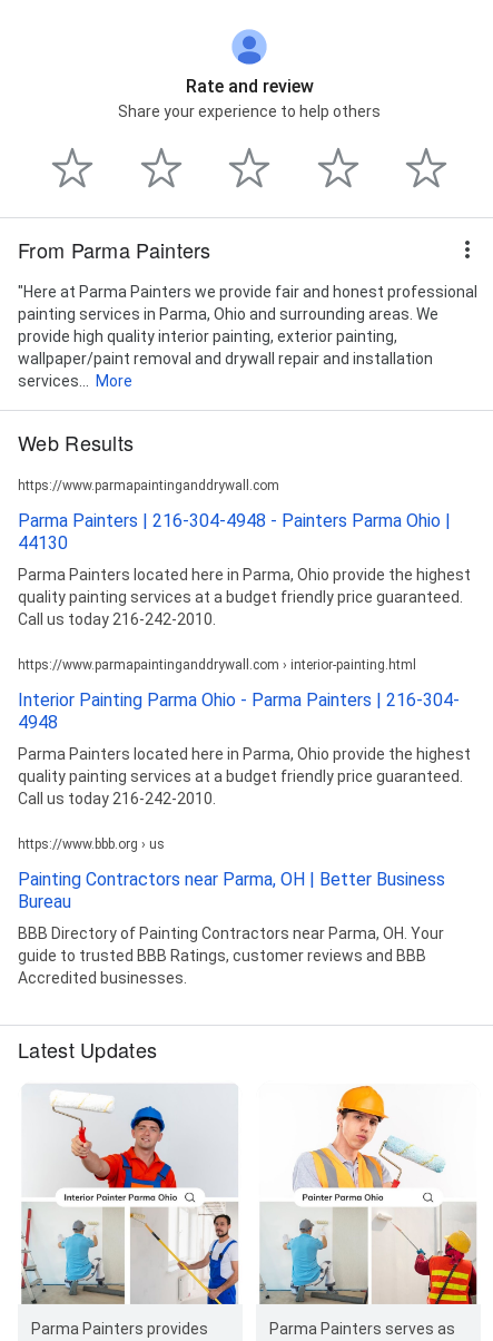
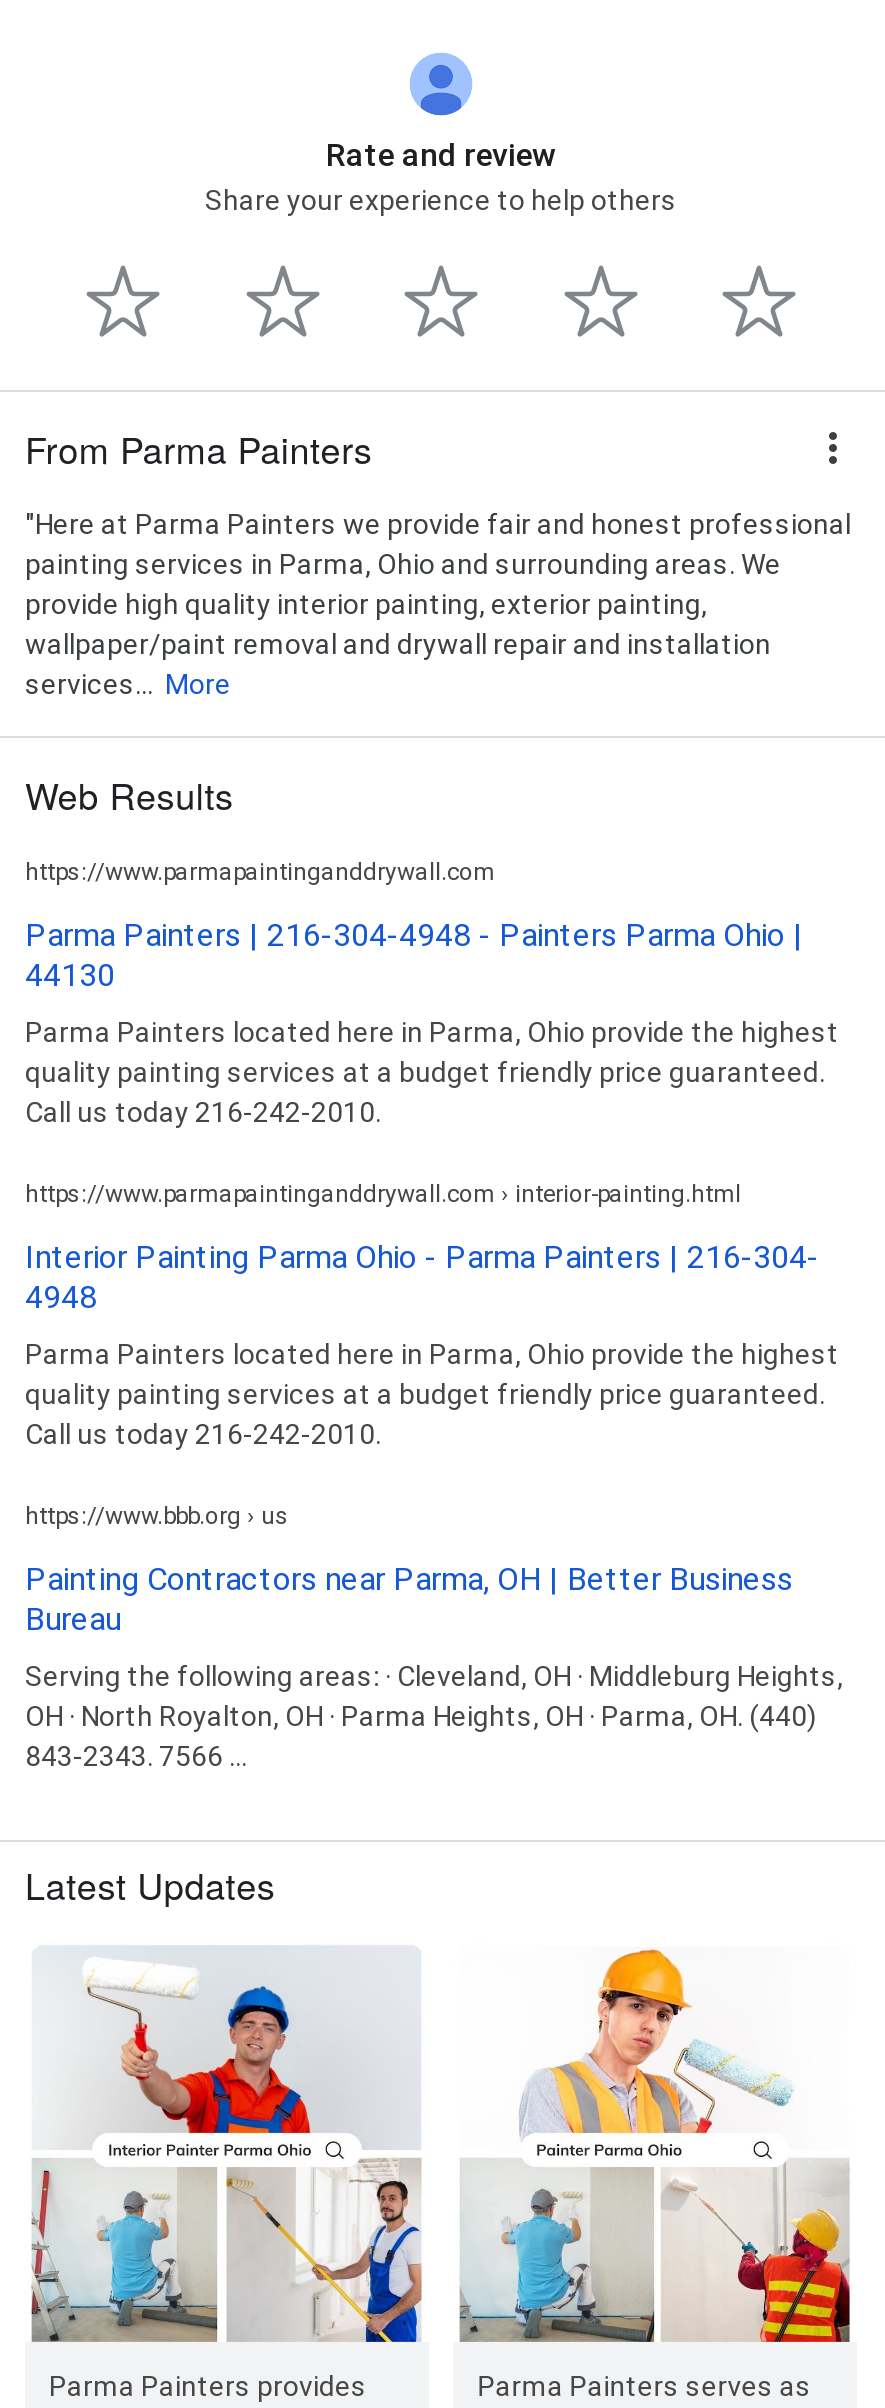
- BBB Directory of Painting Contractors near Parma, OH. Your
- guide to trusted BBB Ratings, customer reviews and BBB
- Accredited businesses.
+ Serving the following areas: · Cleveland, OH · Middleburg Heights,
+ OH · North Royalton, OH · Parma Heights, OH · Parma, OH. (440)
+ 843-2343. 7566 ...
